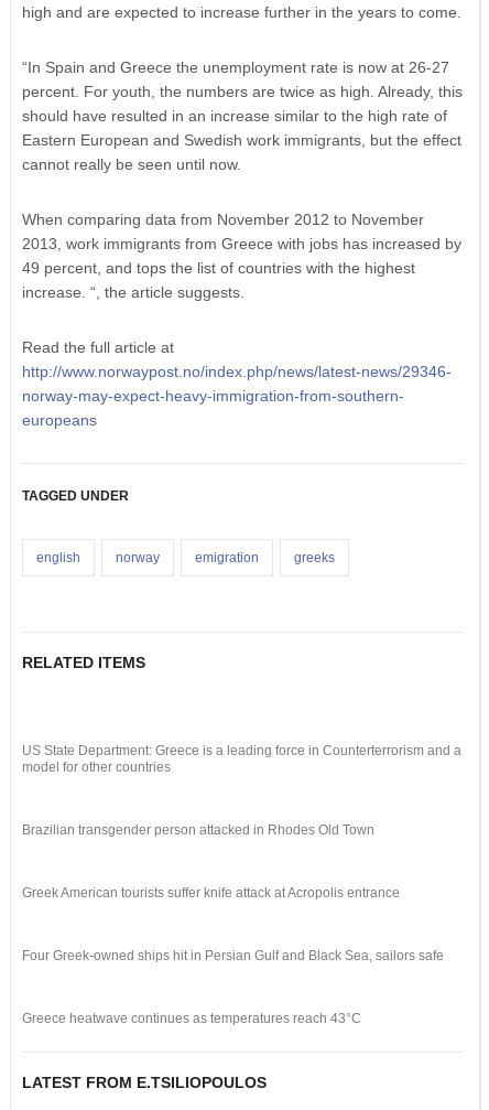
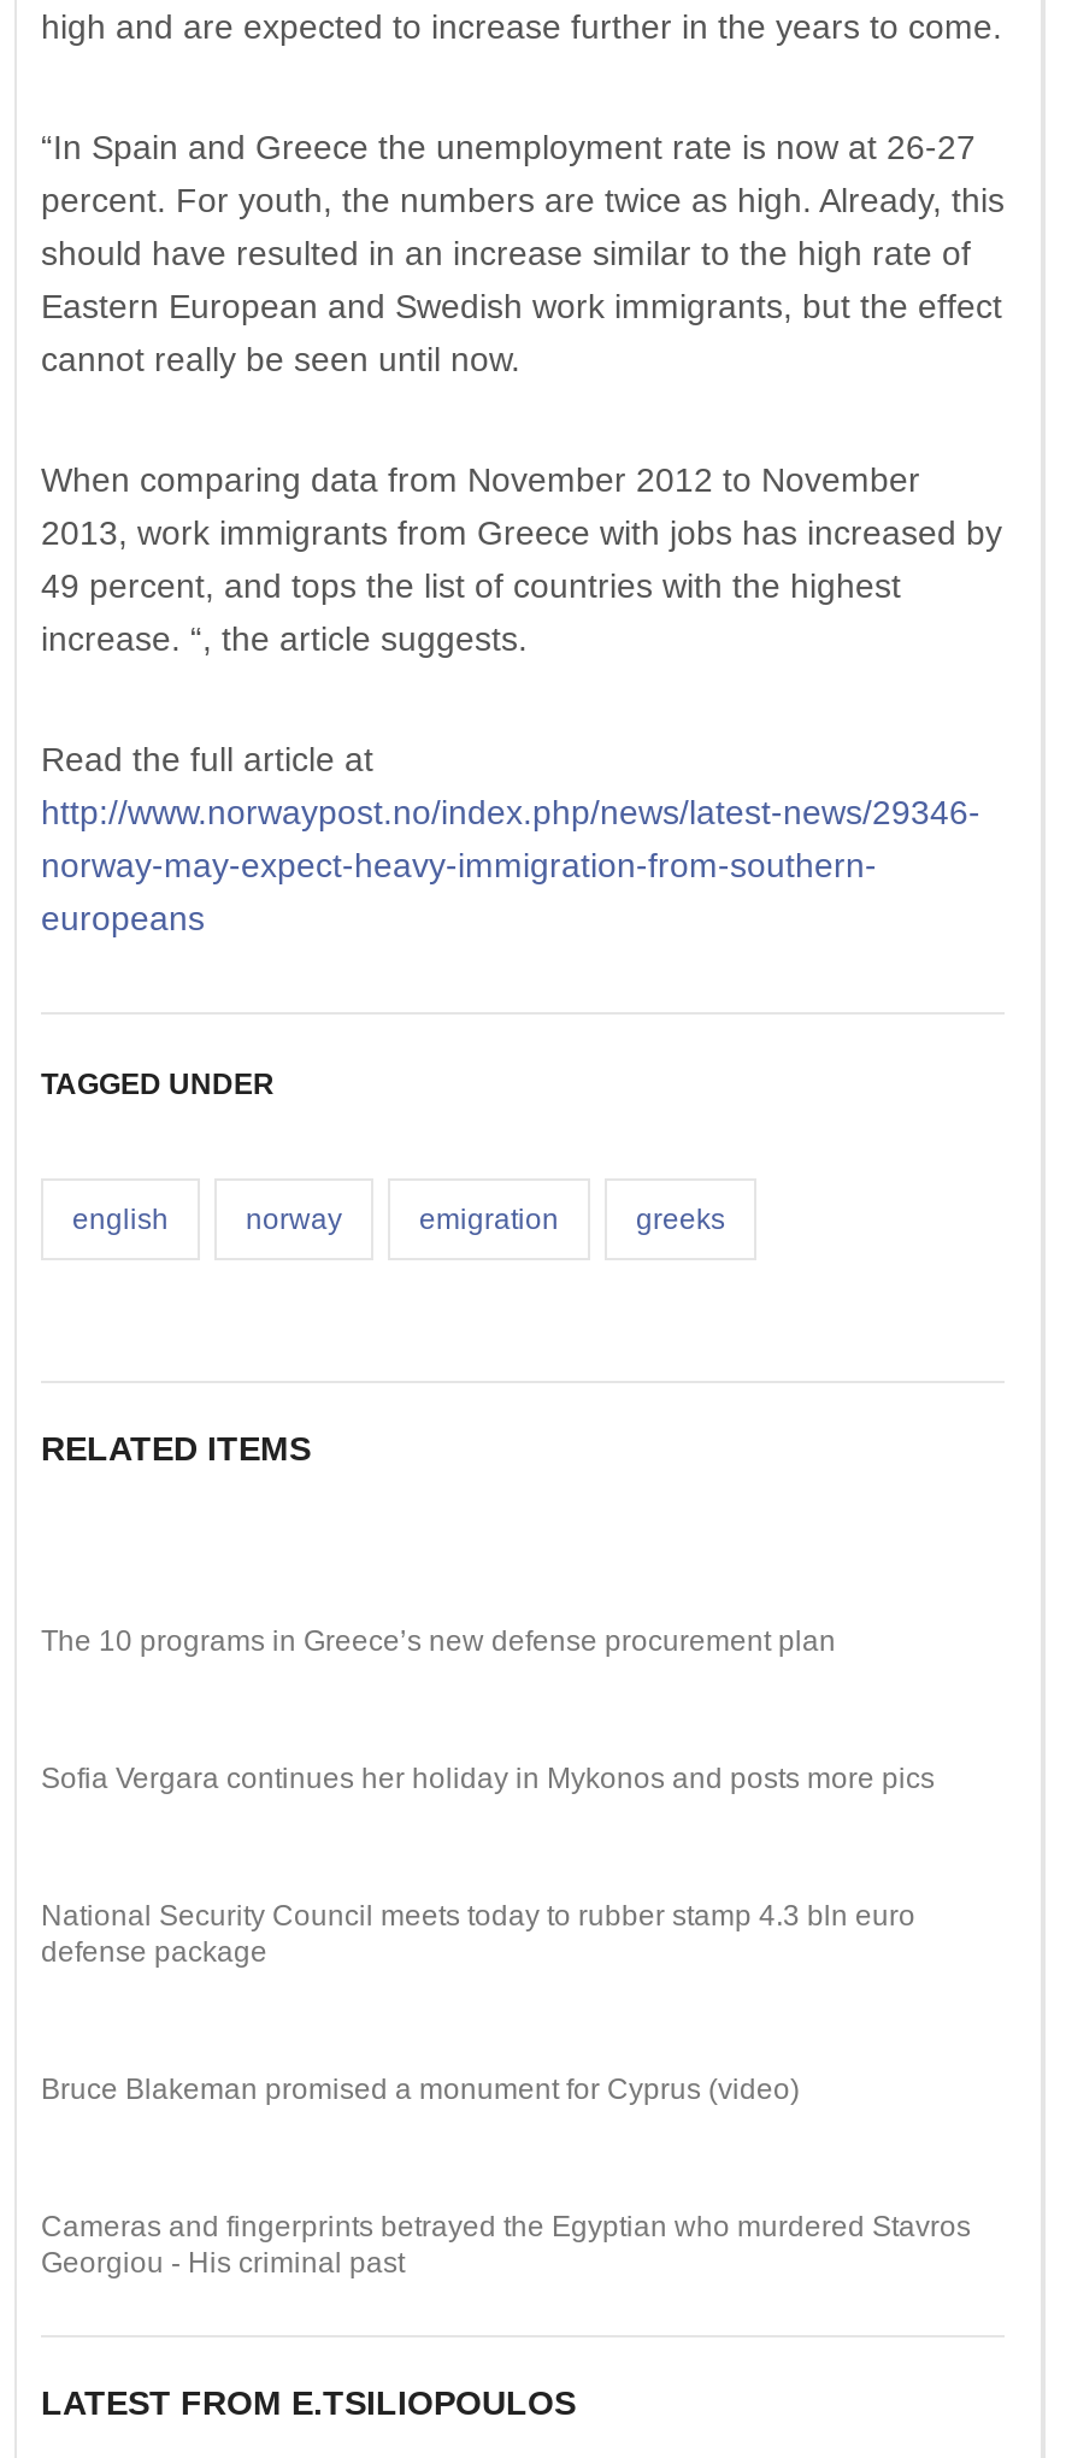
- US State Department: Greece is a leading force in Counterterrorism and a
- model for other countries
+ The 10 programs in Greece’s new defense procurement plan

- Brazilian transgender person attacked in Rhodes Old Town
+ Sofia Vergara continues her holiday in Mykonos and posts more pics

- Greek American tourists suffer knife attack at Acropolis entrance
+ National Security Council meets today to rubber stamp 4.3 bln euro
+ defense package

- Four Greek-owned ships hit in Persian Gulf and Black Sea, sailors safe
+ Bruce Blakeman promised a monument for Cyprus (video)

- Greece heatwave continues as temperatures reach 43°C
+ Cameras and fingerprints betrayed the Egyptian who murdered Stavros
+ Georgiou - His criminal past
